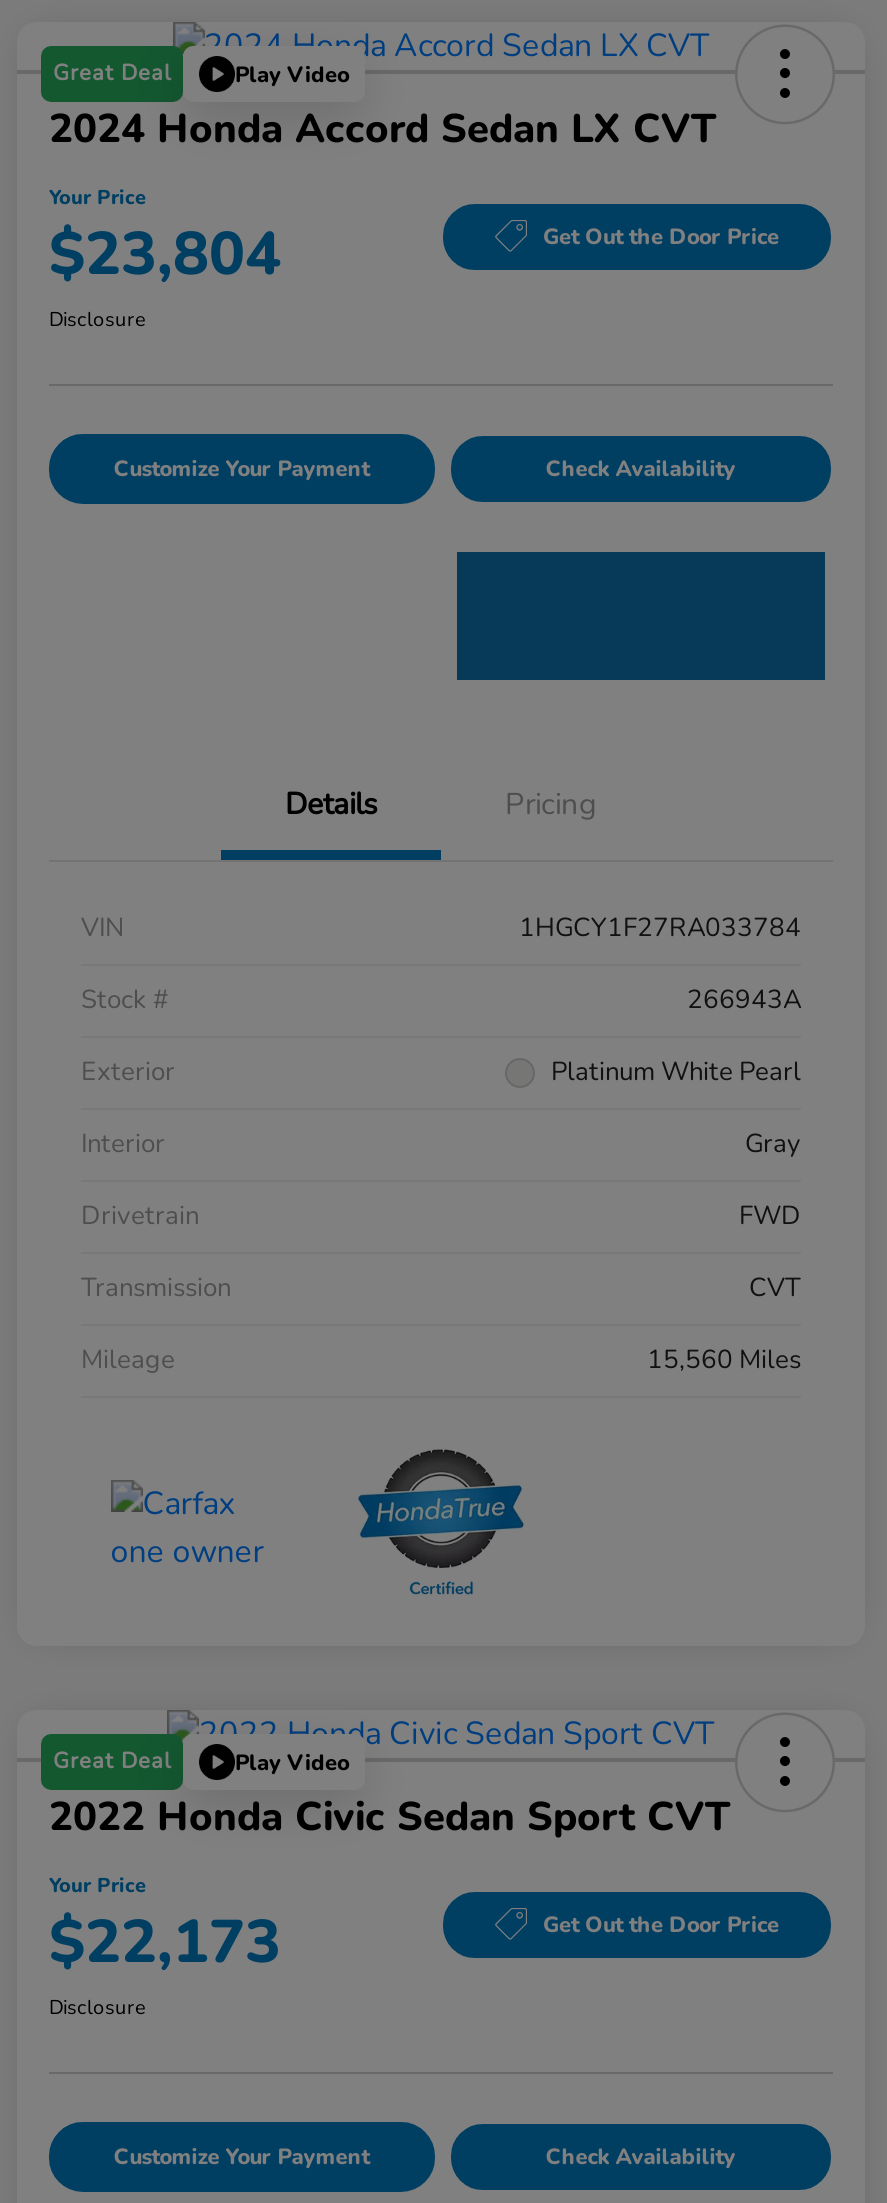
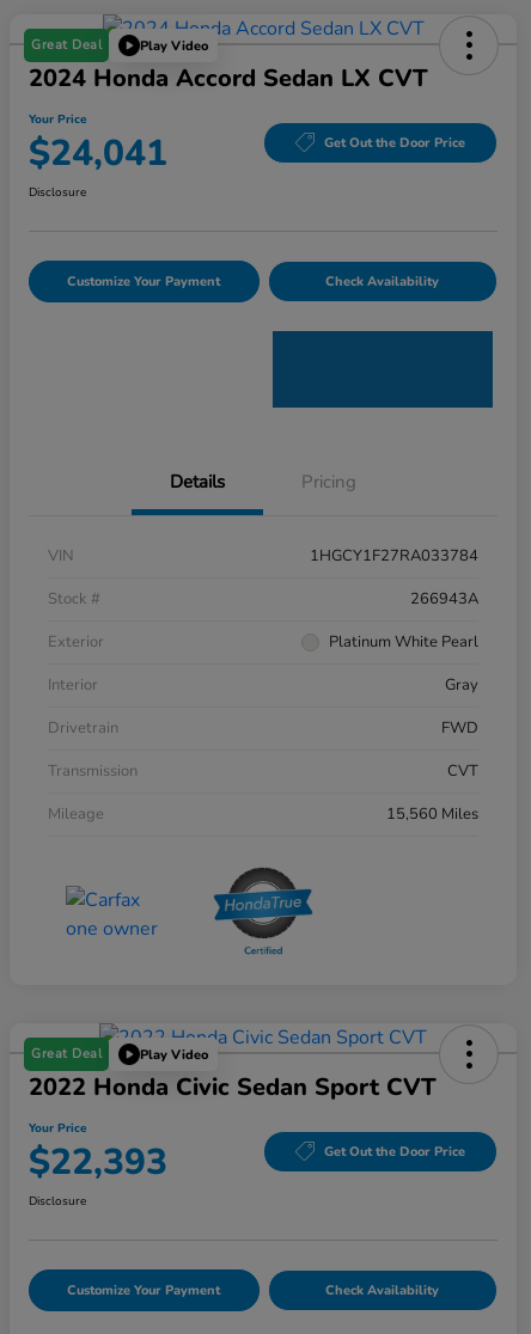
- $23,804
+ $24,041

- $22,173
+ $22,393
